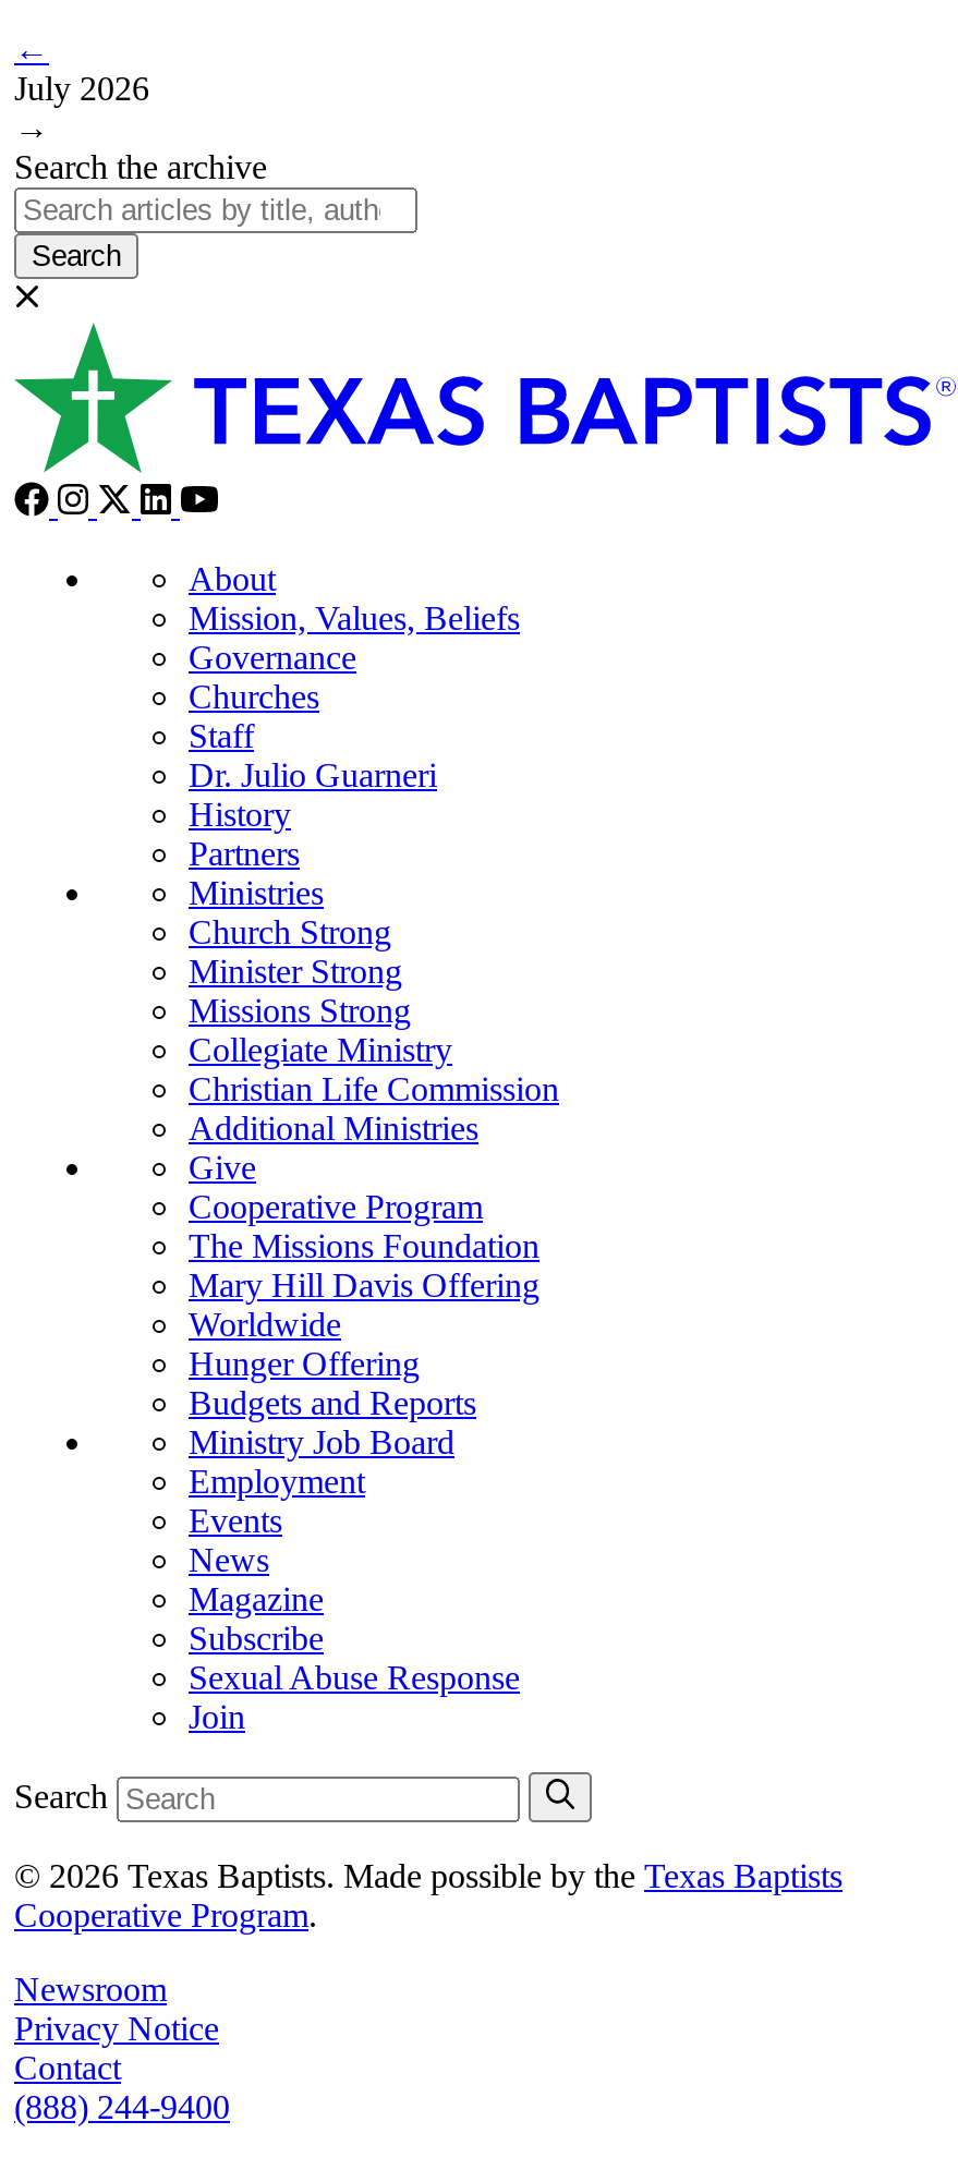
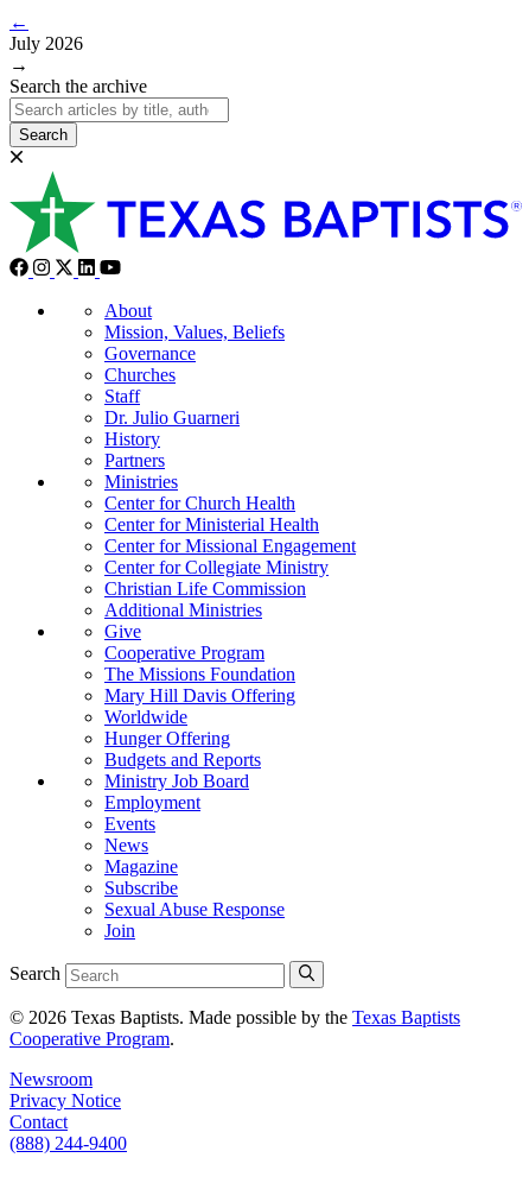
- Church Strong
- Minister Strong
- Missions Strong
- Collegiate Ministry
+ Center for Church Health
+ Center for Ministerial Health
+ Center for Missional Engagement
+ Center for Collegiate Ministry
